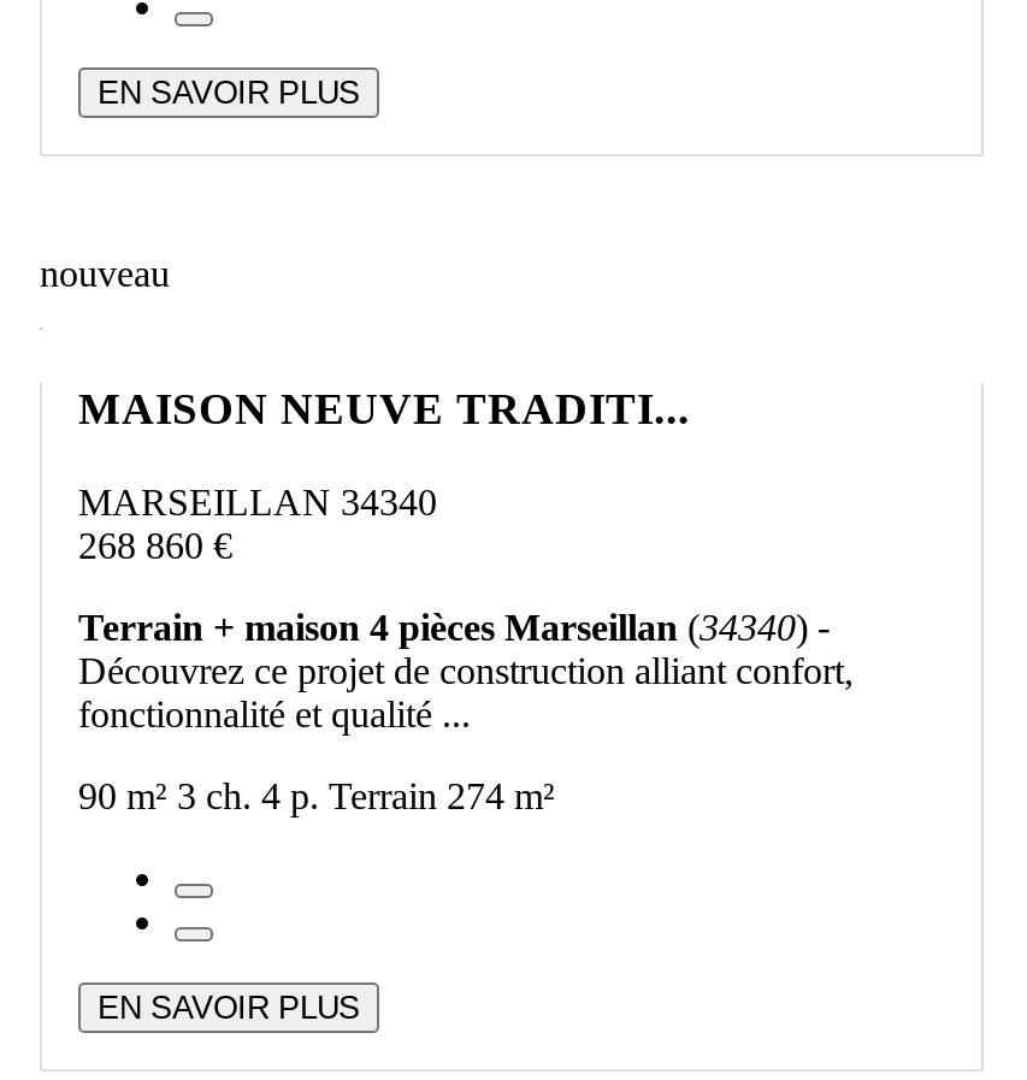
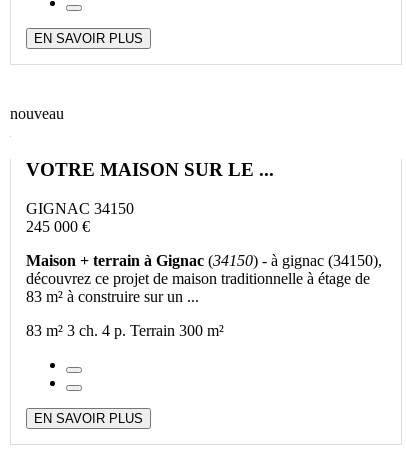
- MAISON NEUVE TRADITI...
+ VOTRE MAISON SUR LE ...

- MARSEILLAN 34340
- 268 860 €
+ GIGNAC 34150
+ 245 000 €

- Terrain + maison 4 pièces Marseillan (34340) -
- Découvrez ce projet de construction alliant confort,
- fonctionnalité et qualité ...
+ Maison + terrain à Gignac (34150) - à gignac (34150),
+ découvrez ce projet de maison traditionnelle à étage de
+ 83 m² à construire sur un ...

- 90 m² 3 ch. 4 p. Terrain 274 m²
+ 83 m² 3 ch. 4 p. Terrain 300 m²
